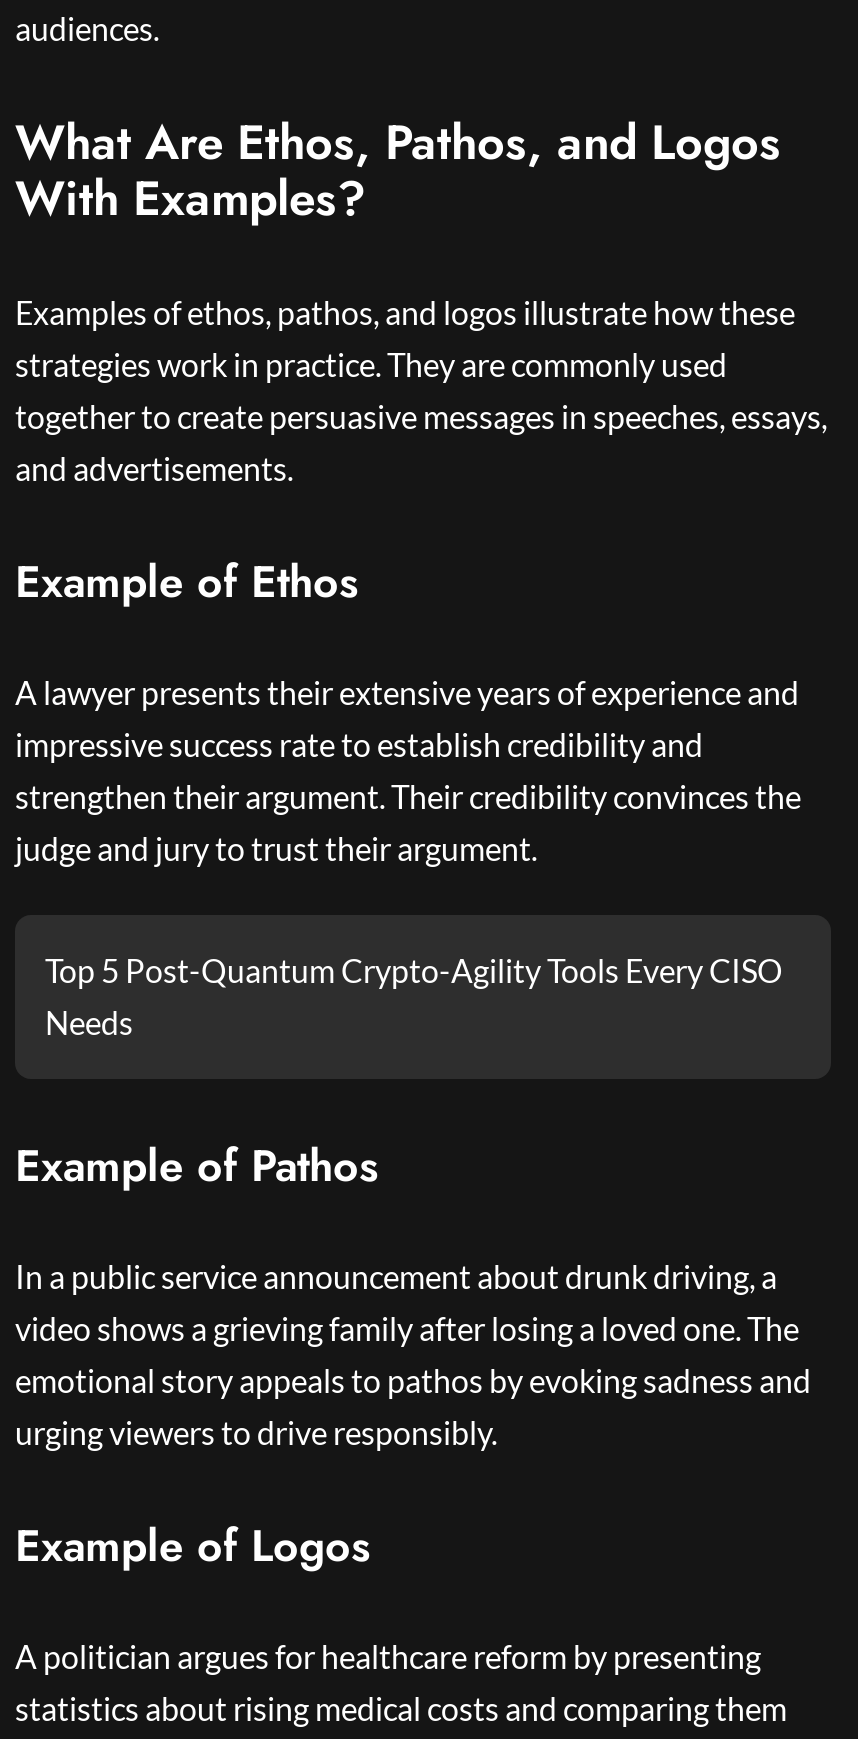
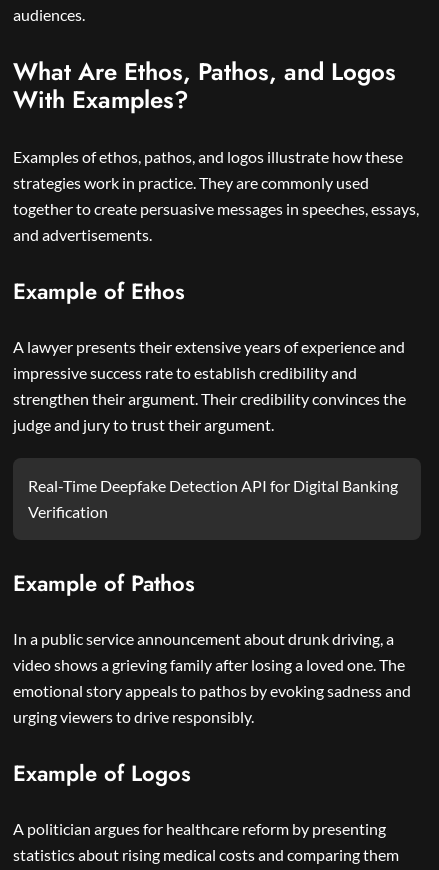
- Top 5 Post-Quantum Crypto-Agility Tools Every CISO
- Needs
+ Real-Time Deepfake Detection API for Digital Banking
+ Verification
